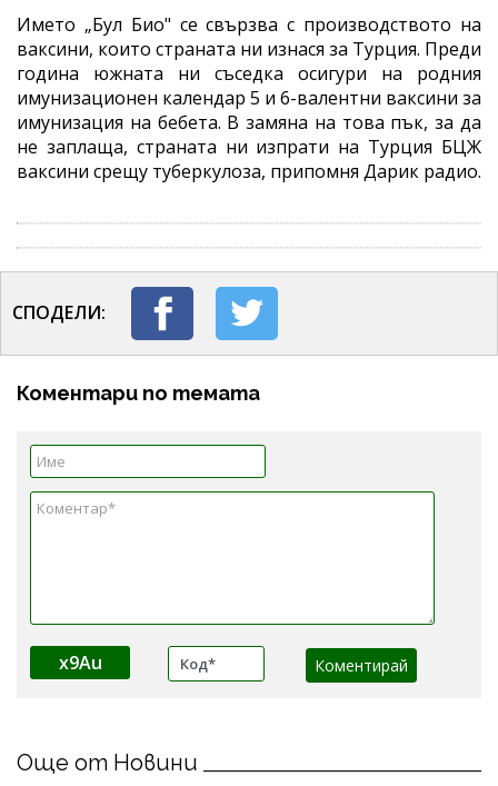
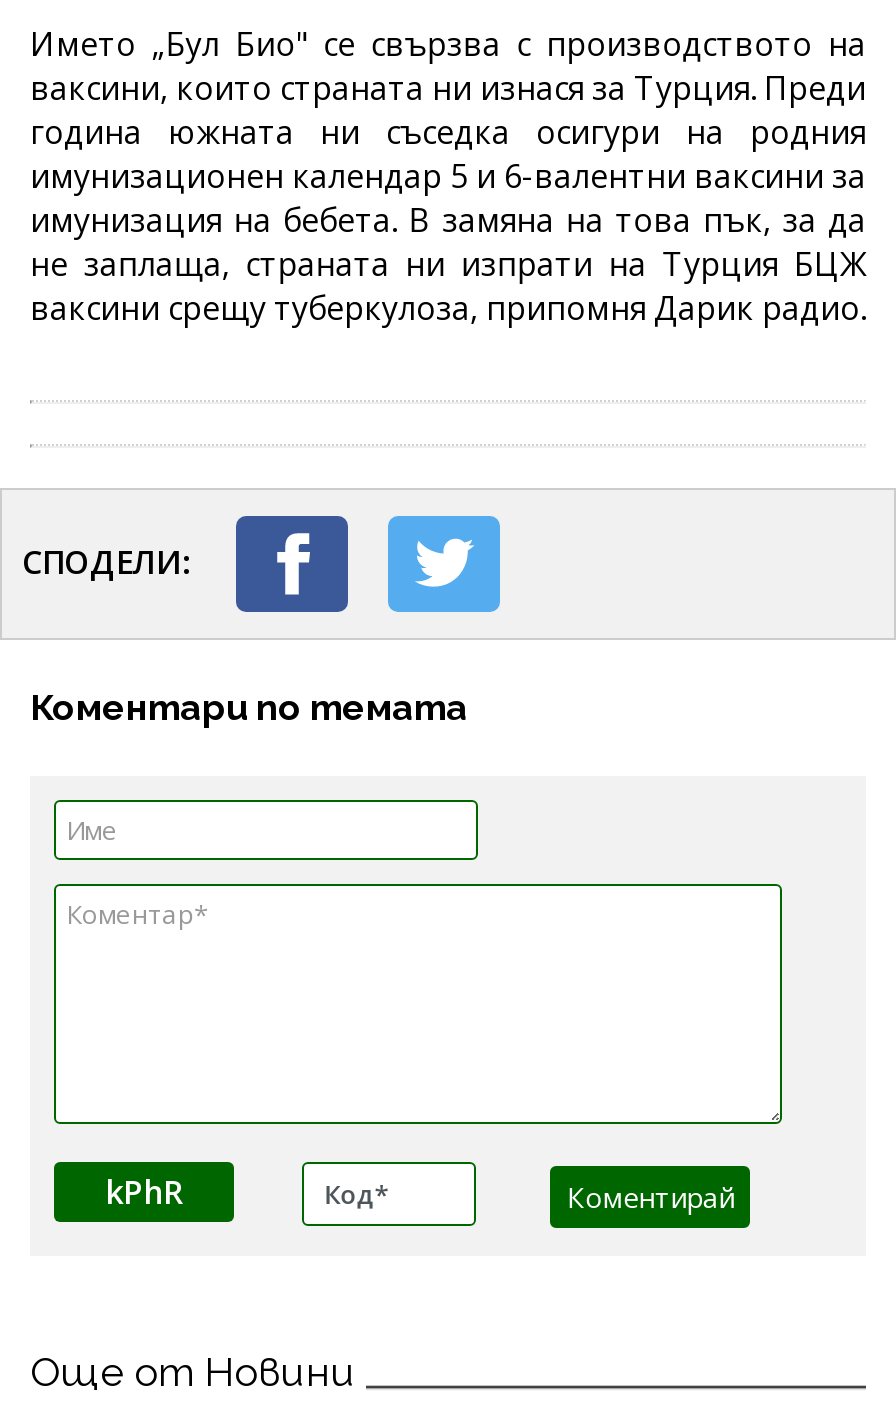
- x9Au
+ kPhR
